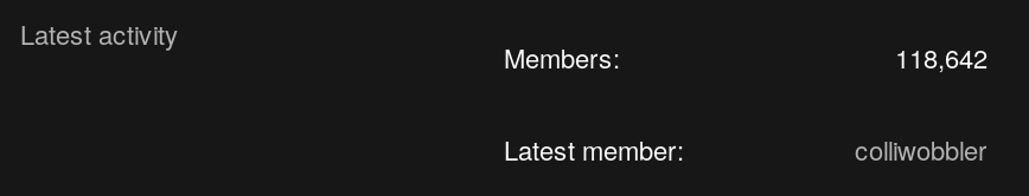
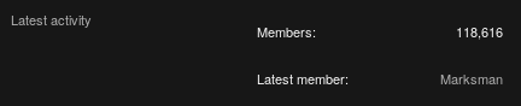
- 118,642
+ 118,616

- colliwobbler
+ Marksman
